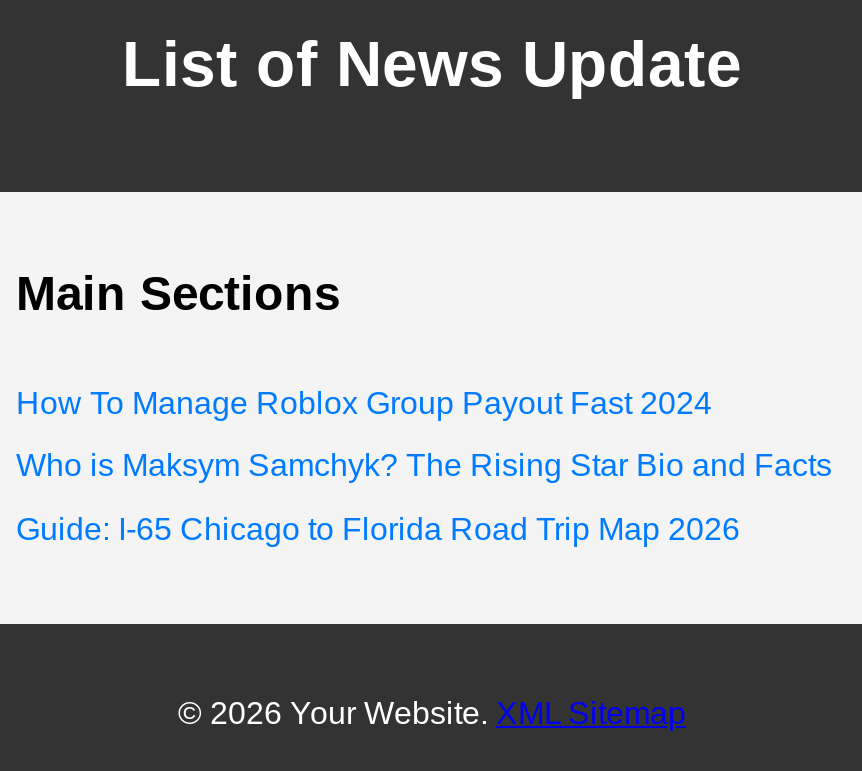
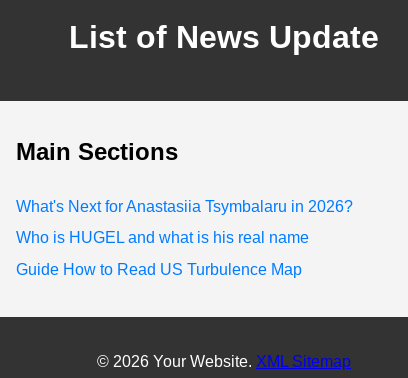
- How To Manage Roblox Group Payout Fast 2024
+ What's Next for Anastasiia Tsymbalaru in 2026?

- Who is Maksym Samchyk? The Rising Star Bio and Facts
+ Who is HUGEL and what is his real name

- Guide: I-65 Chicago to Florida Road Trip Map 2026
+ Guide How to Read US Turbulence Map
